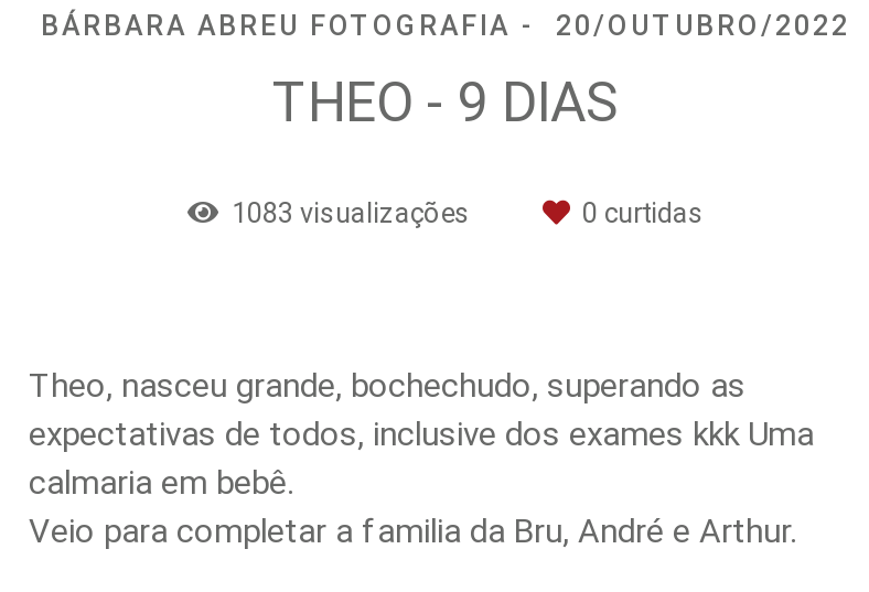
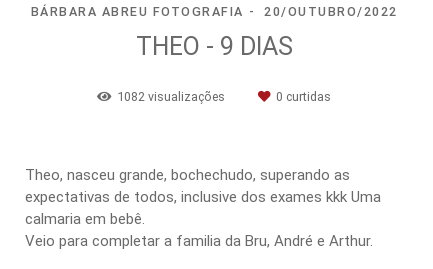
- 1083 visualizações
+ 1082 visualizações
